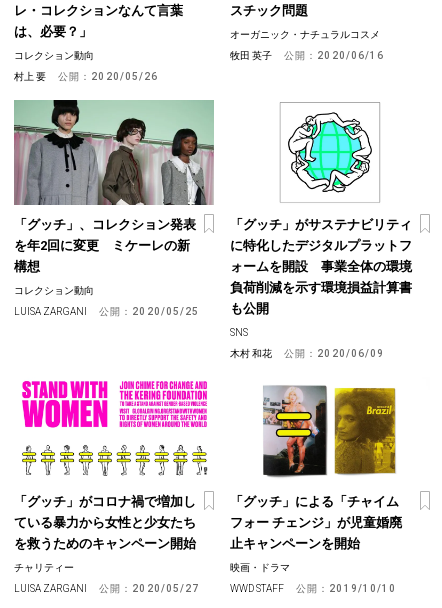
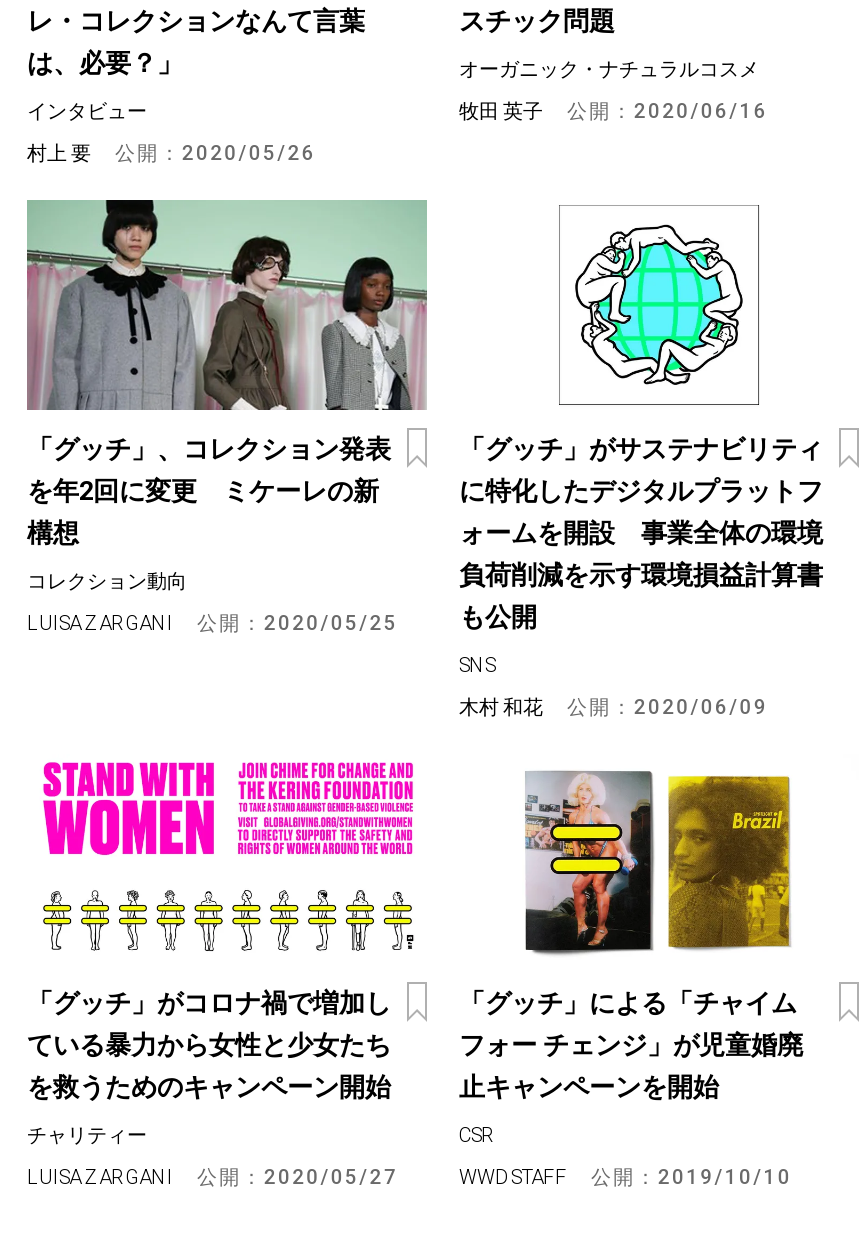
- コレクション動向
+ インタビュー

- 映画・ドラマ
+ CSR
